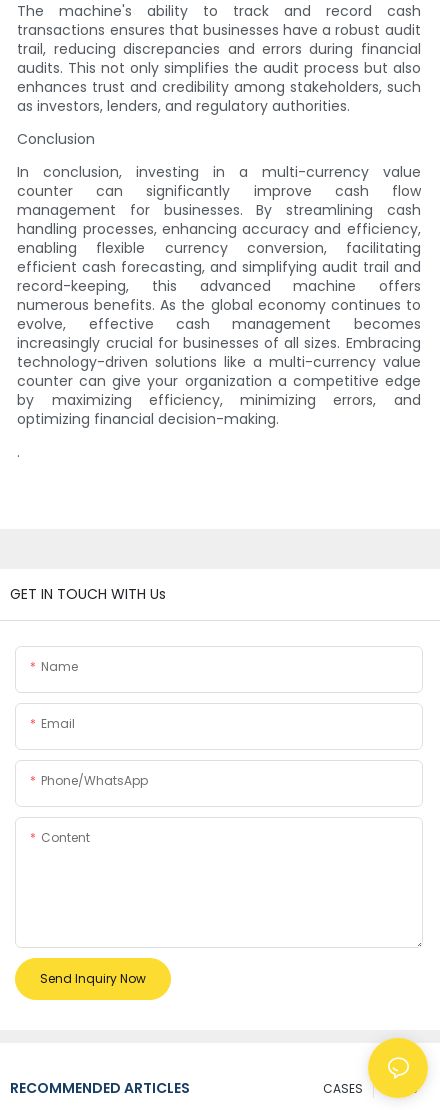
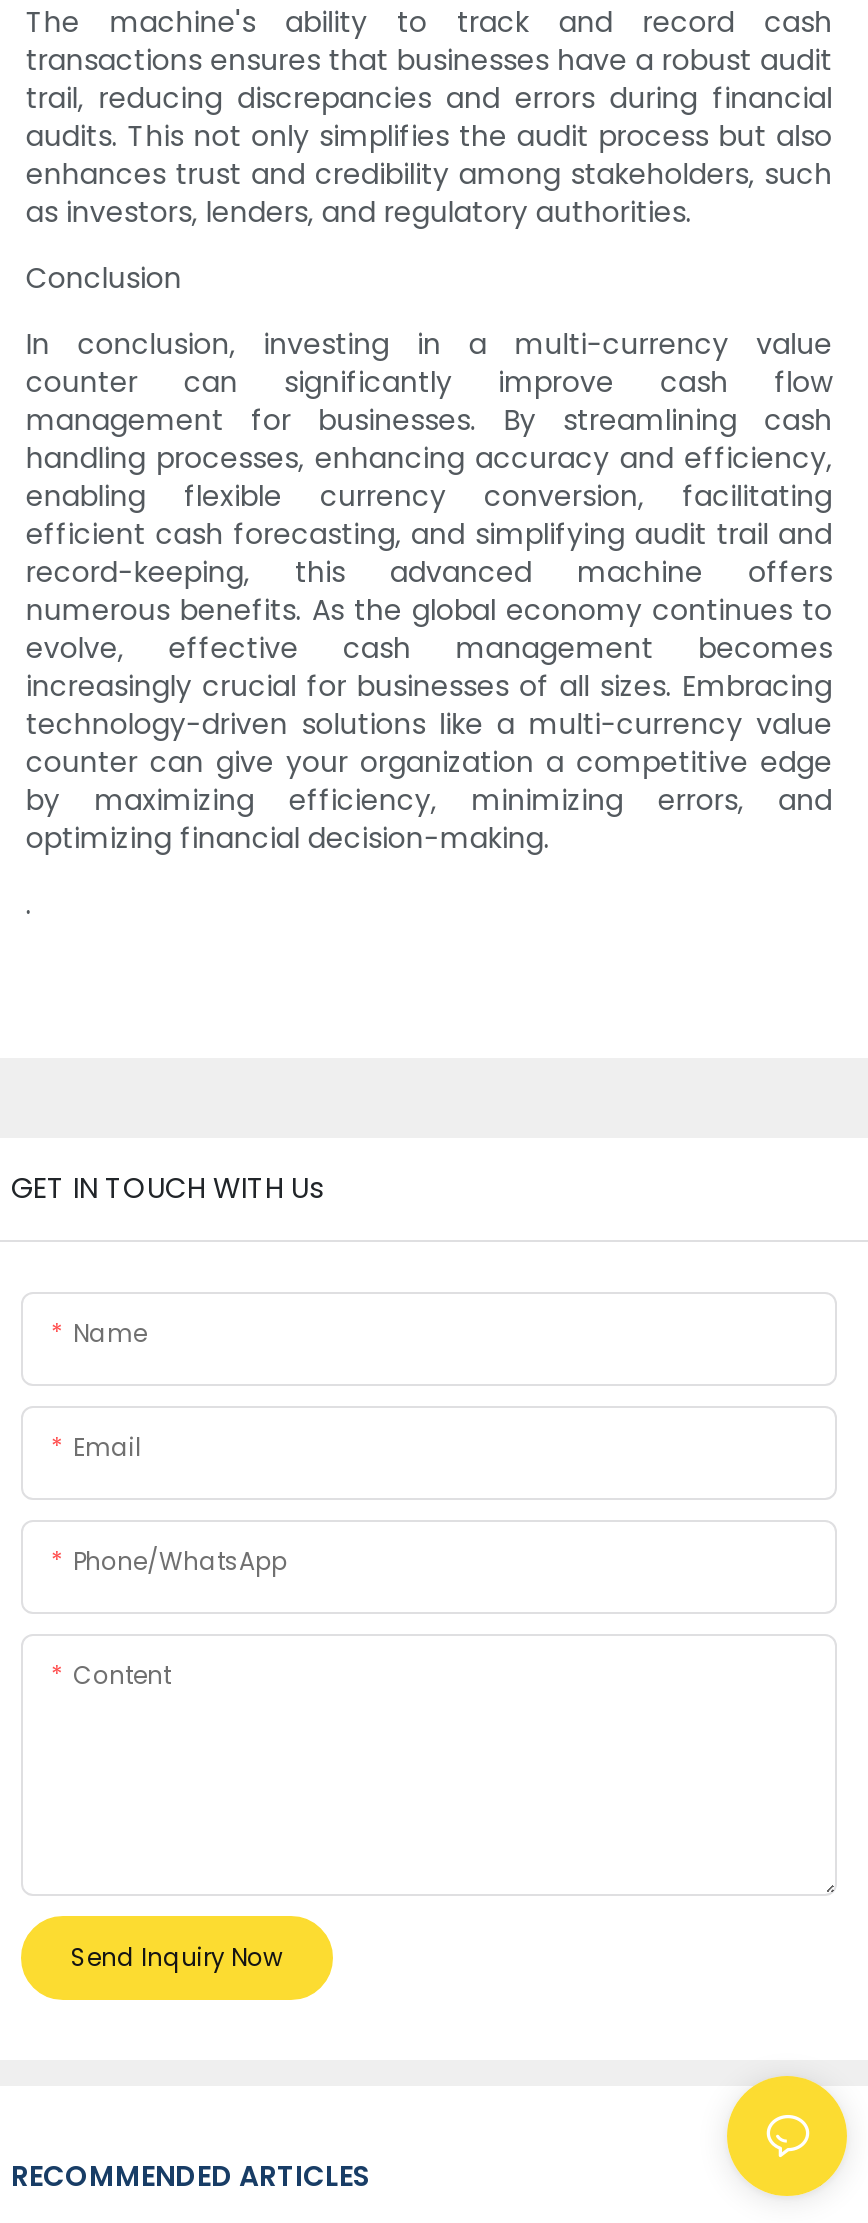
- CASES
